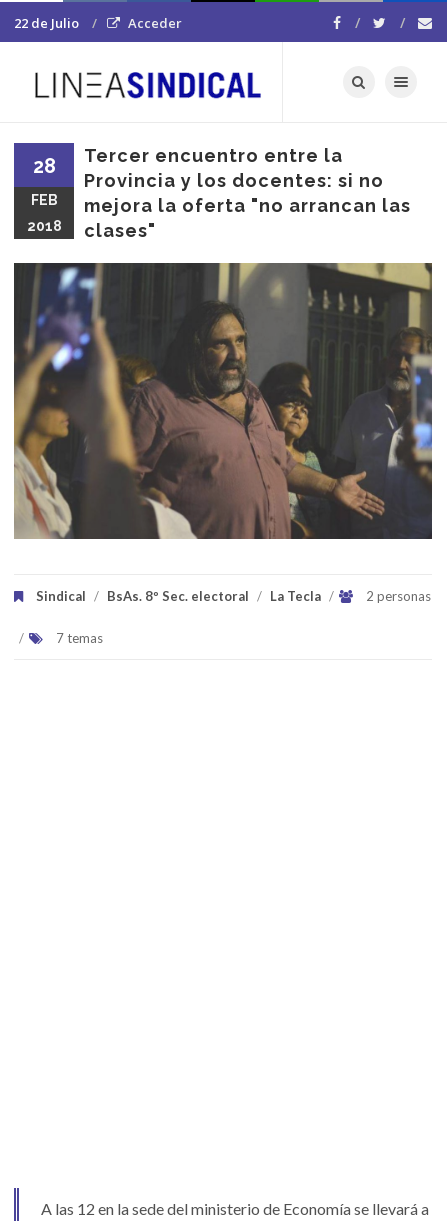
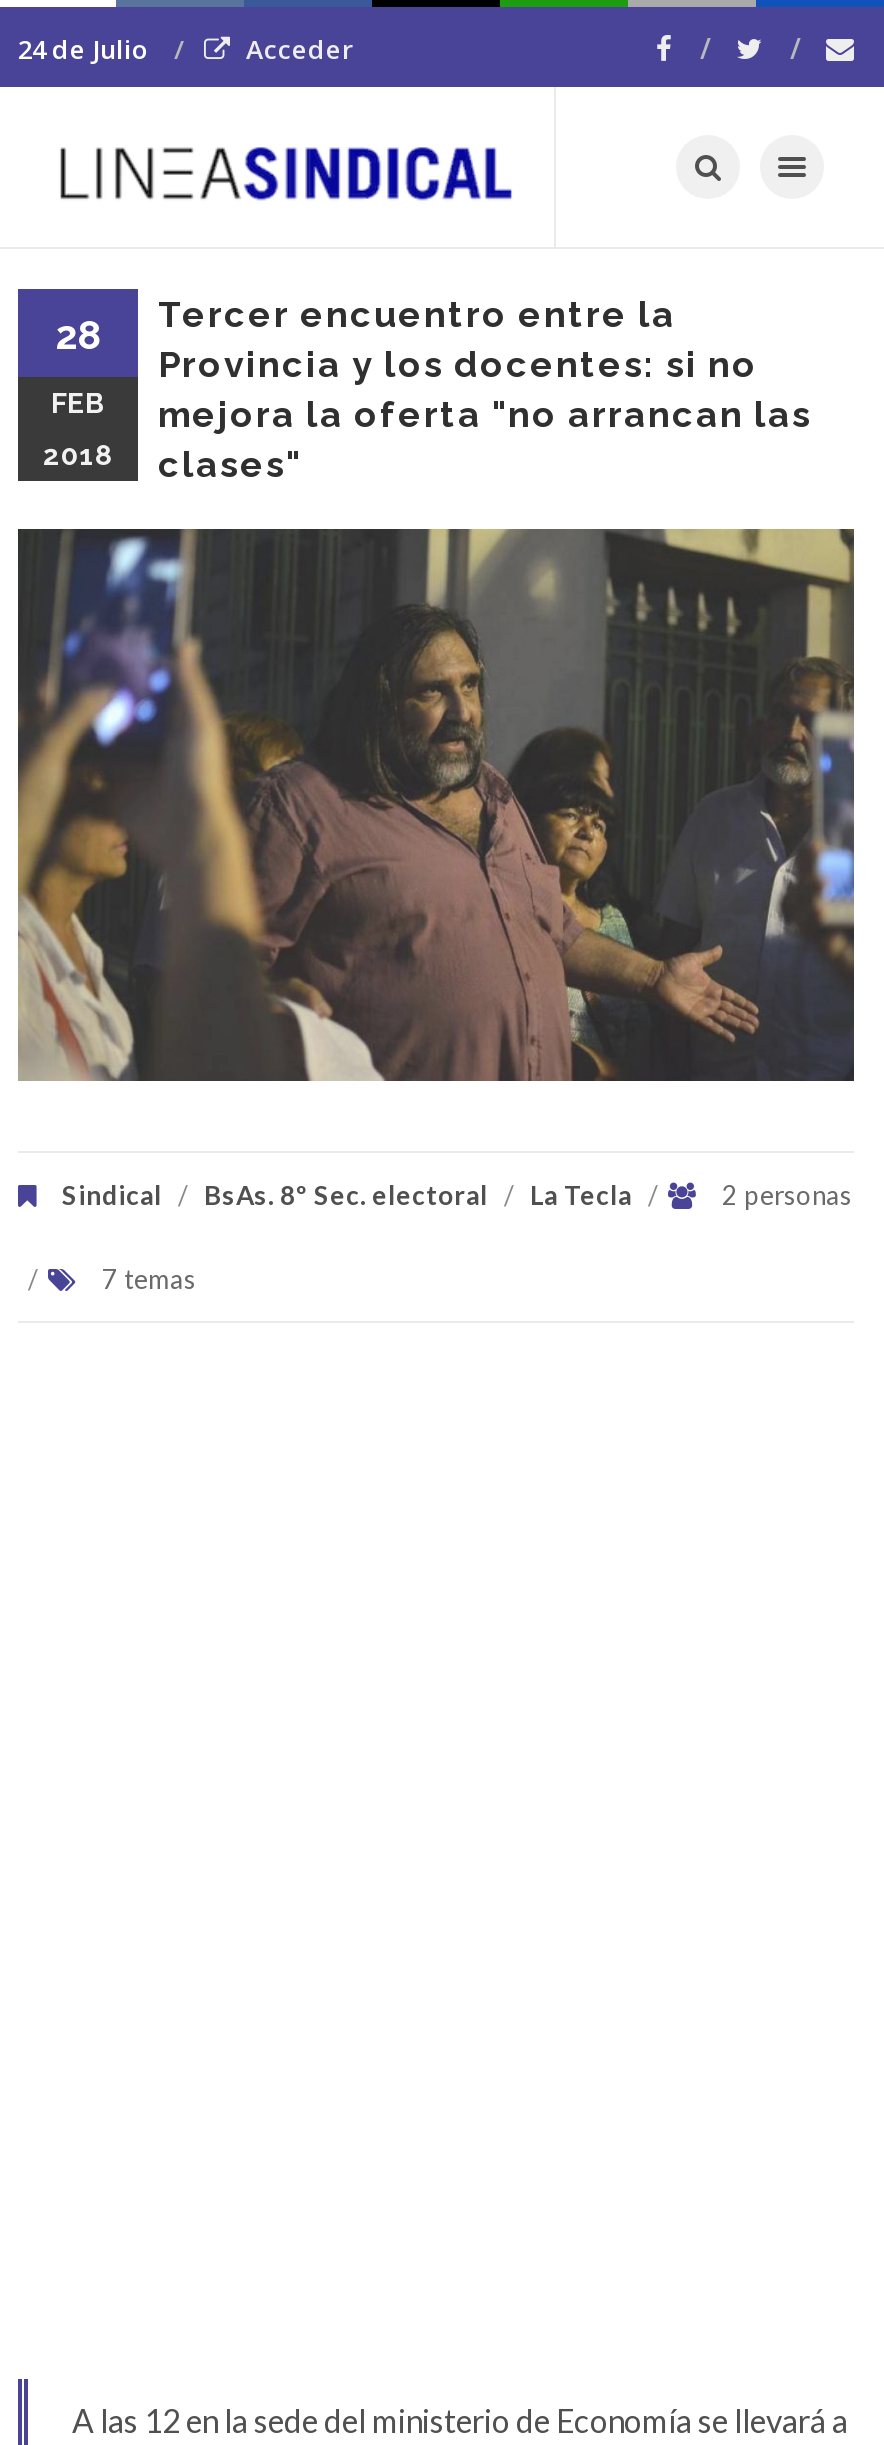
- 22 de Julio
+ 24 de Julio
